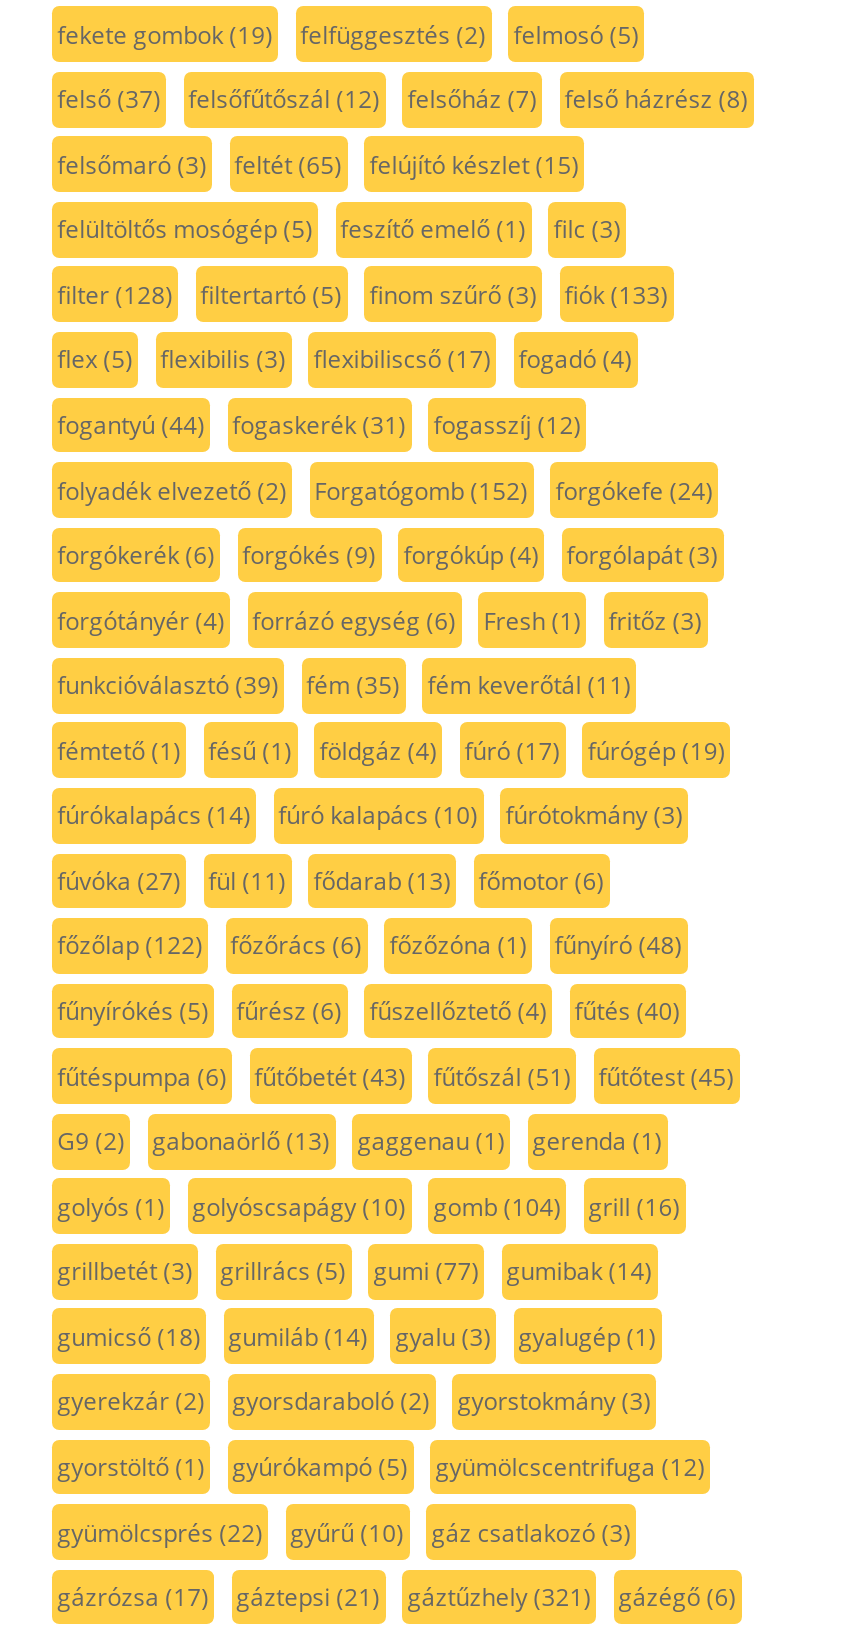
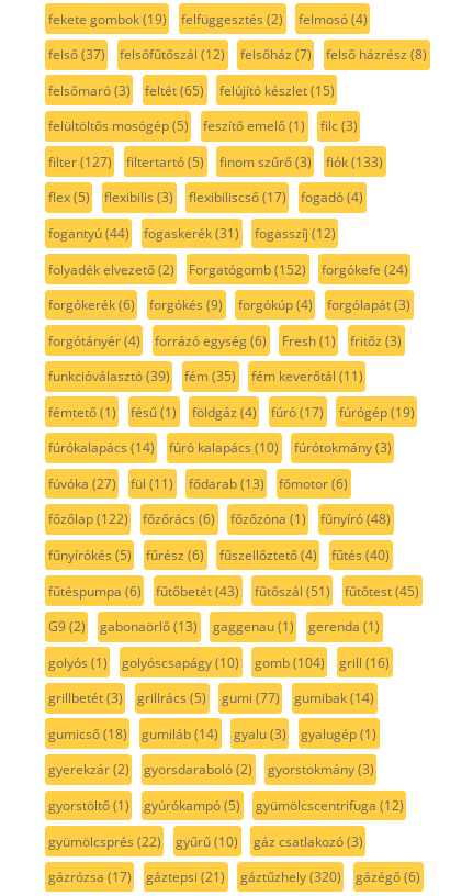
- fekete gombok (19) felfüggesztés (2) felmosó (5)
+ fekete gombok (19) felfüggesztés (2) felmosó (4)

- filter (128) filtertartó (5) finom szűrő (3) fiók (133)
+ filter (127) filtertartó (5) finom szűrő (3) fiók (133)

- gázrózsa (17) gáztepsi (21) gáztűzhely (321) gázégő (6)
+ gázrózsa (17) gáztepsi (21) gáztűzhely (320) gázégő (6)
